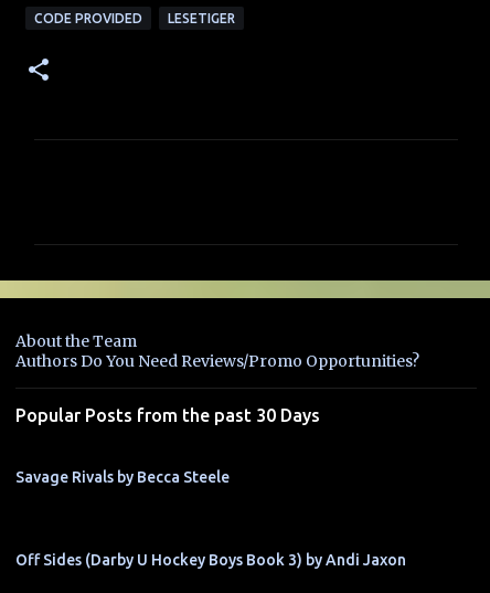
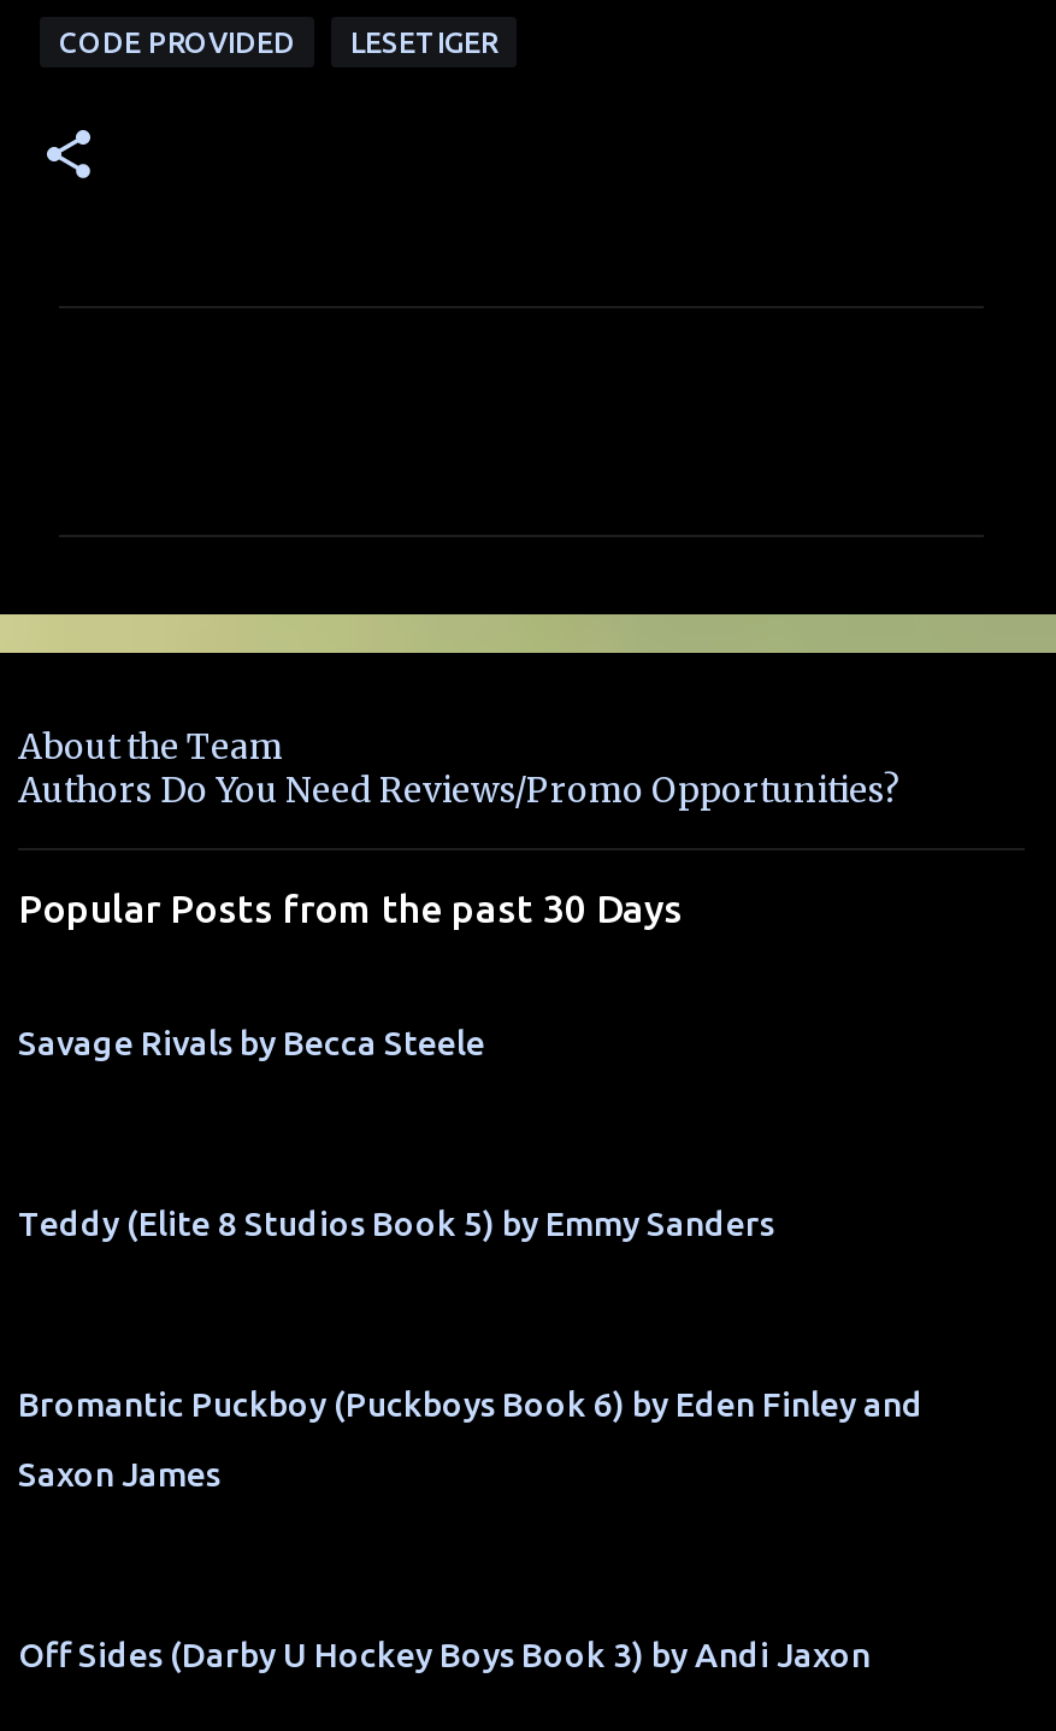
+ Teddy (Elite 8 Studios Book 5) by Emmy Sanders

+ Bromantic Puckboy (Puckboys Book 6) by Eden Finley and
+ Saxon James
